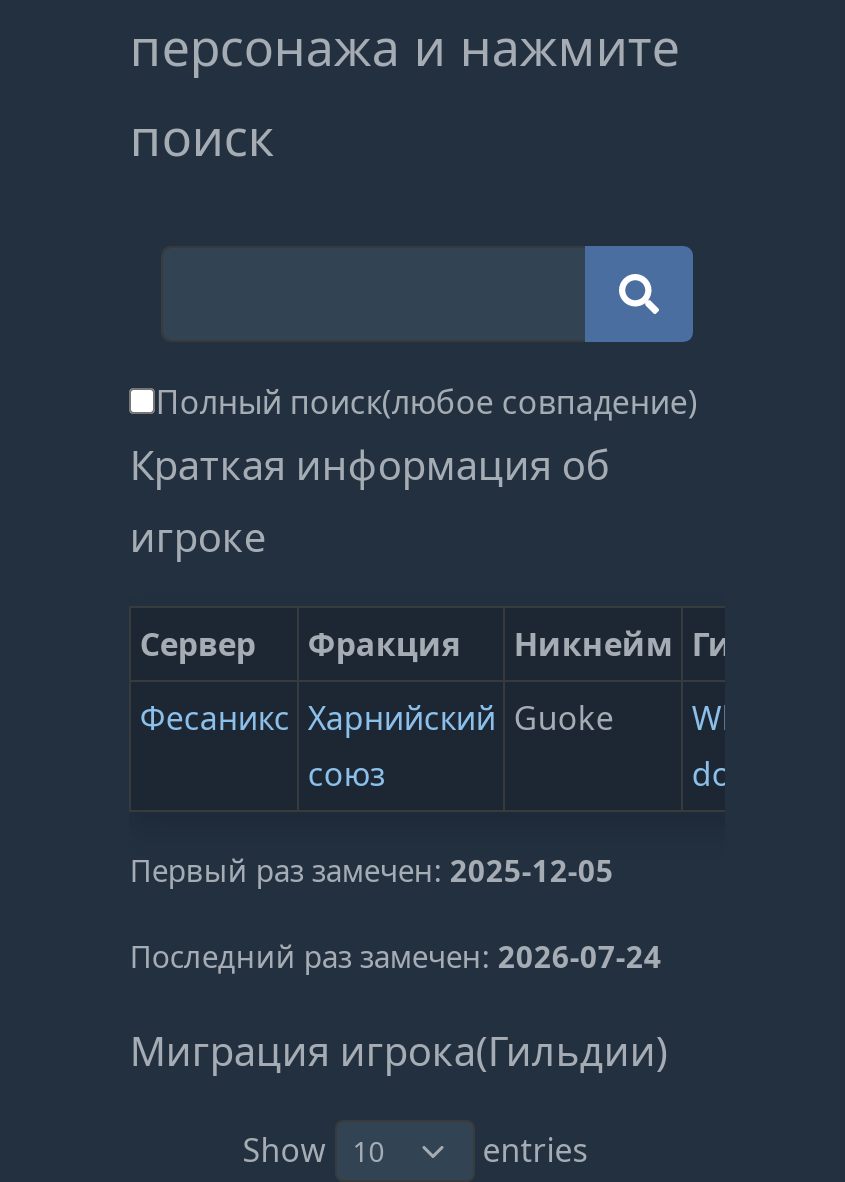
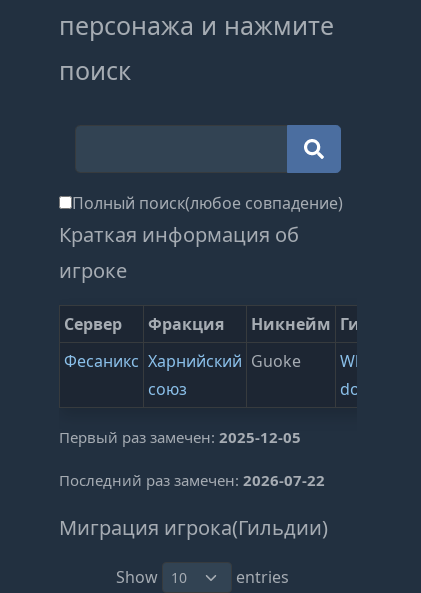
- Последний раз замечен: 2026-07-24
+ Последний раз замечен: 2026-07-22
